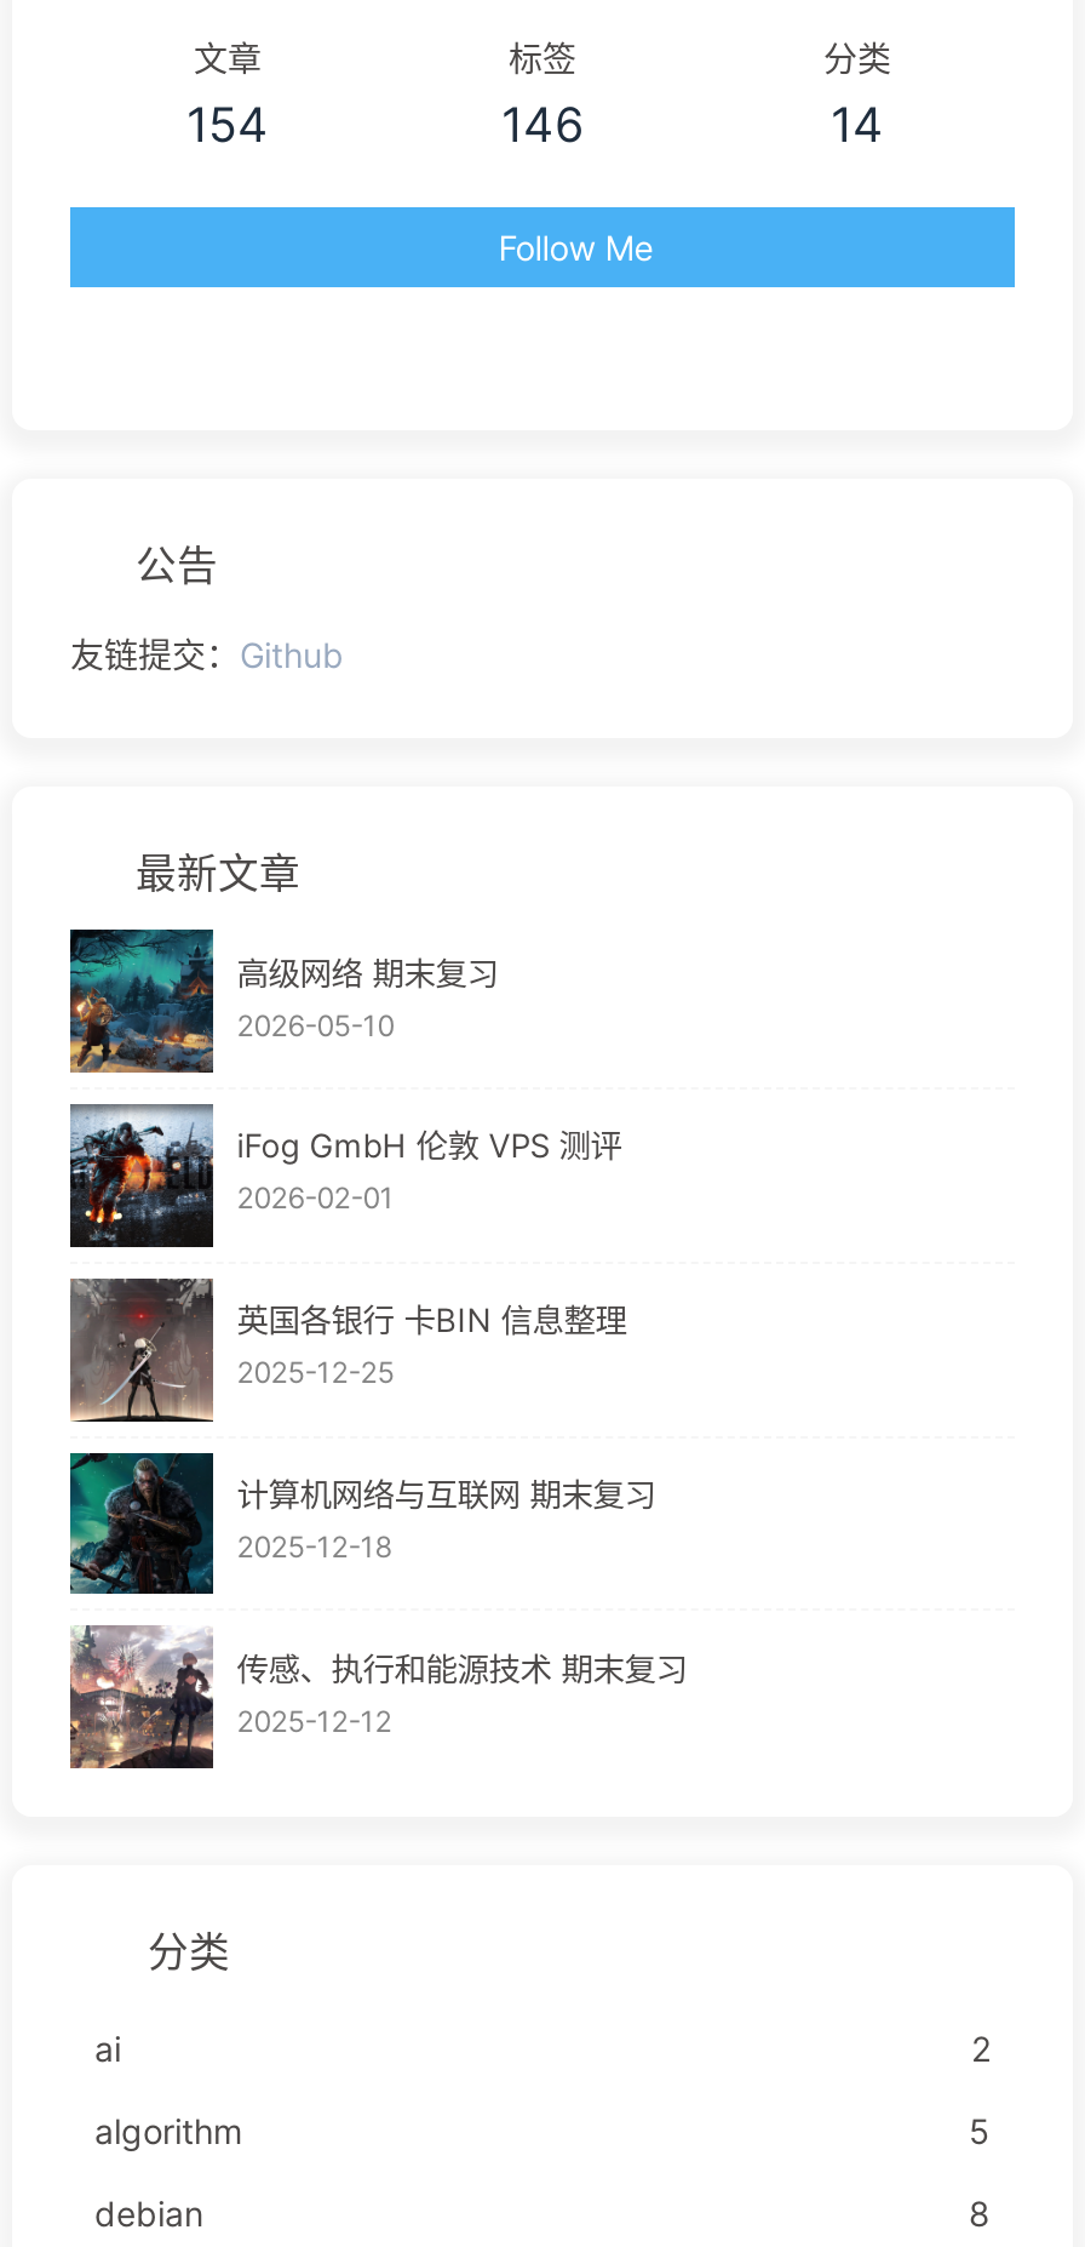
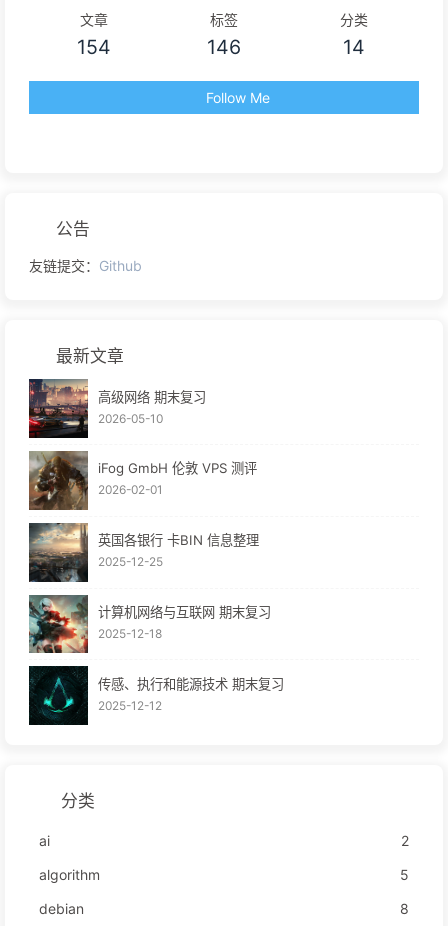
- [image]
+ [image]

- [image]
+ [image]

- [image]
+ [image]

- [image]
+ [image]

- [image]
+ [image]
